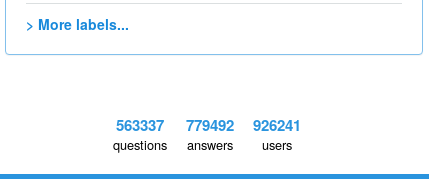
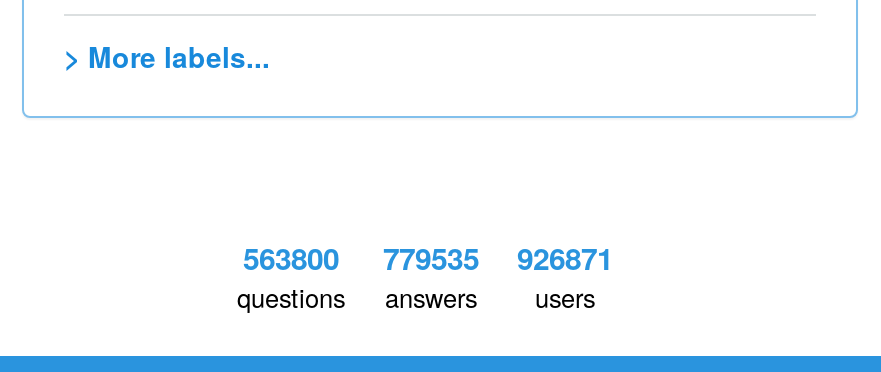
- 563337
+ 563800

- 779492
+ 779535

- 926241
+ 926871
